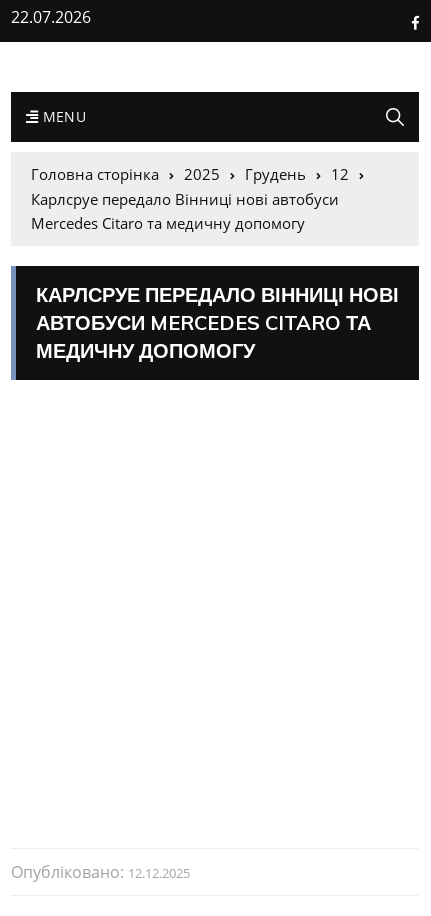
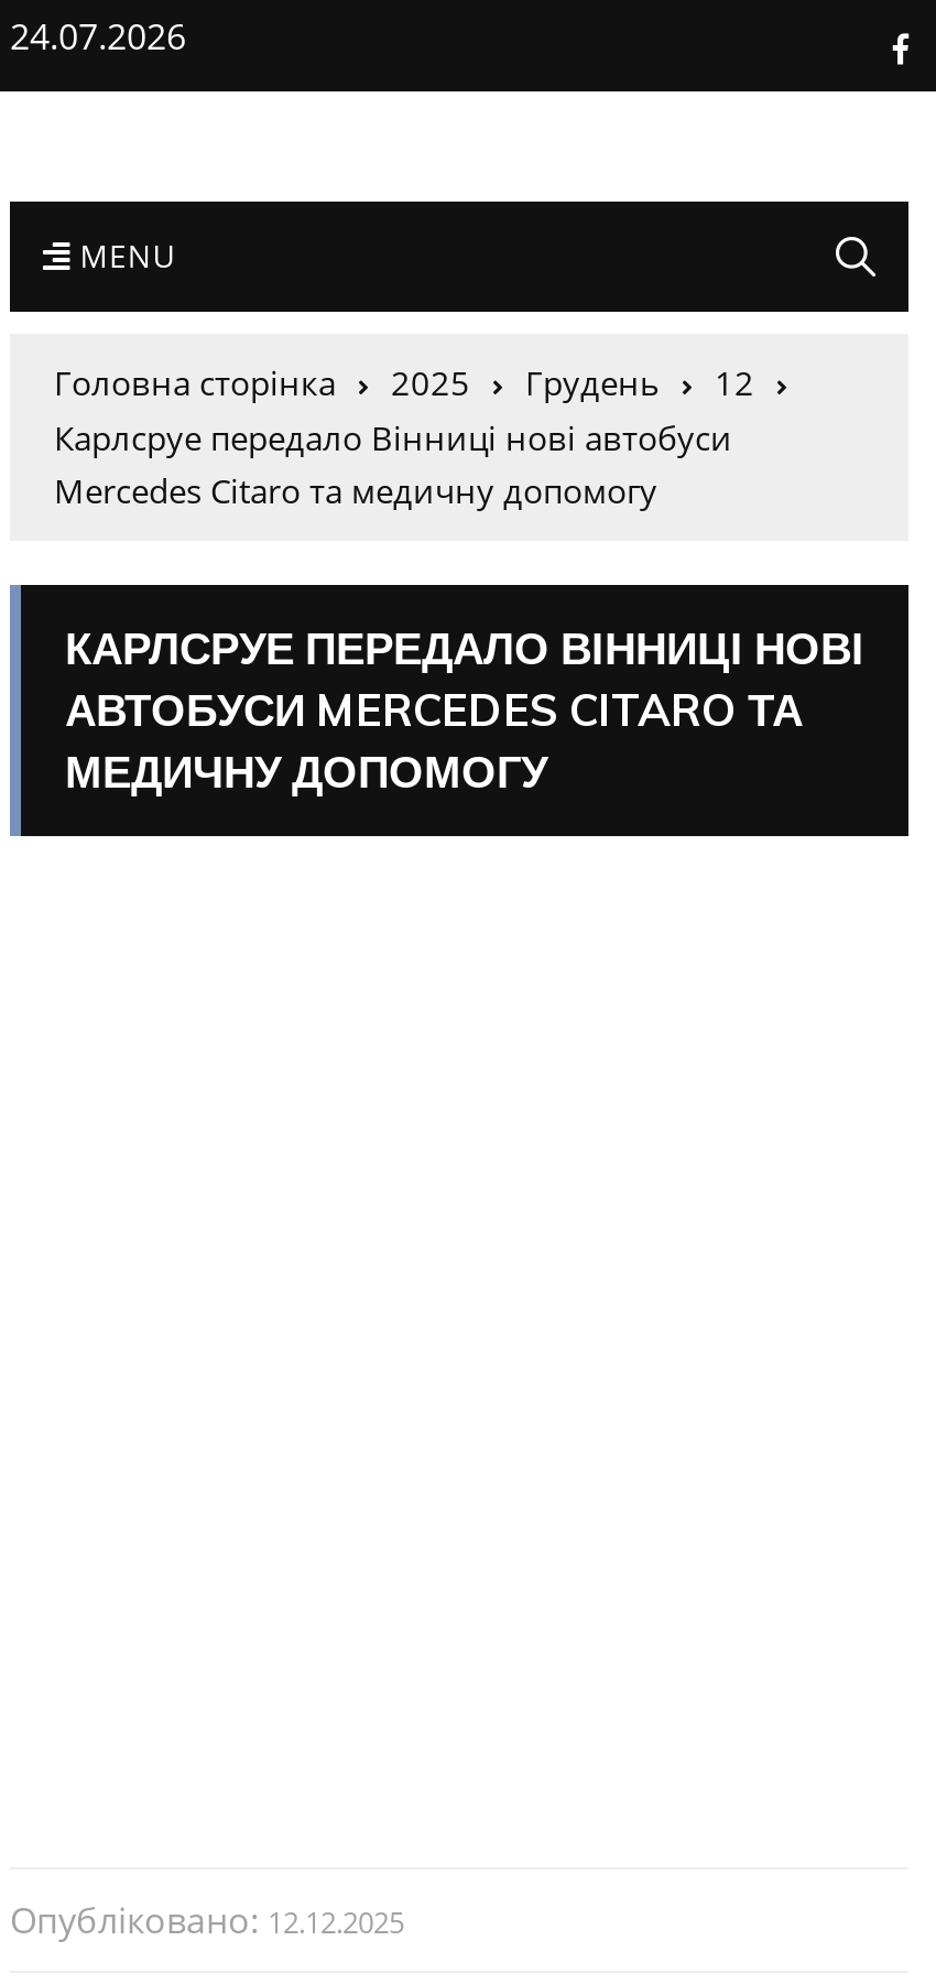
- 22.07.2026
+ 24.07.2026
